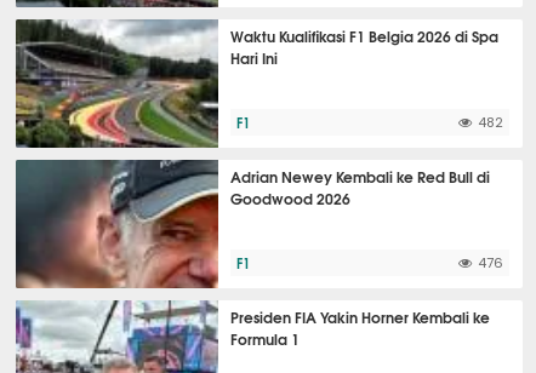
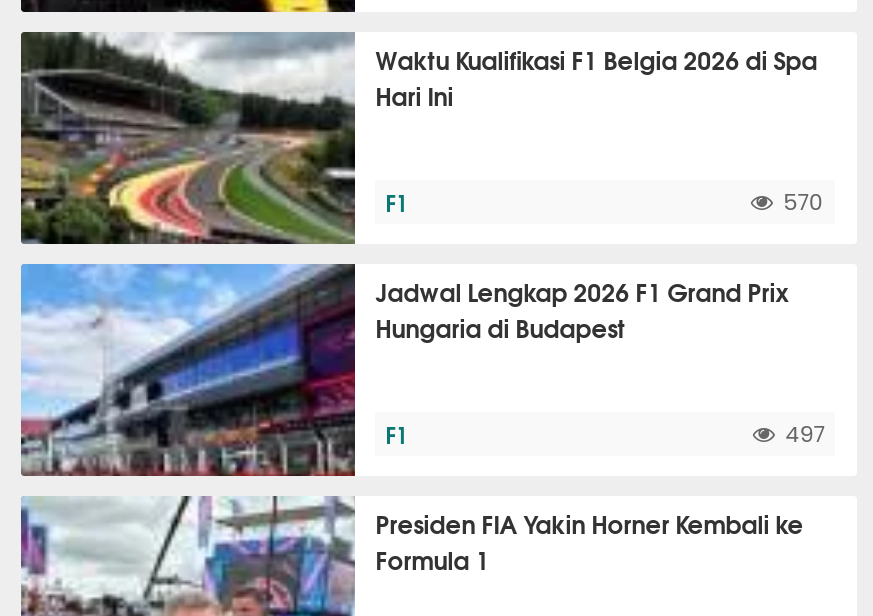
- 482
+ 570

- [image]
- Adrian Newey Kembali ke Red Bull di
- Goodwood 2026
+ [image]
+ Jadwal Lengkap 2026 F1 Grand Prix
+ Hungaria di Budapest

- 476
+ 497
